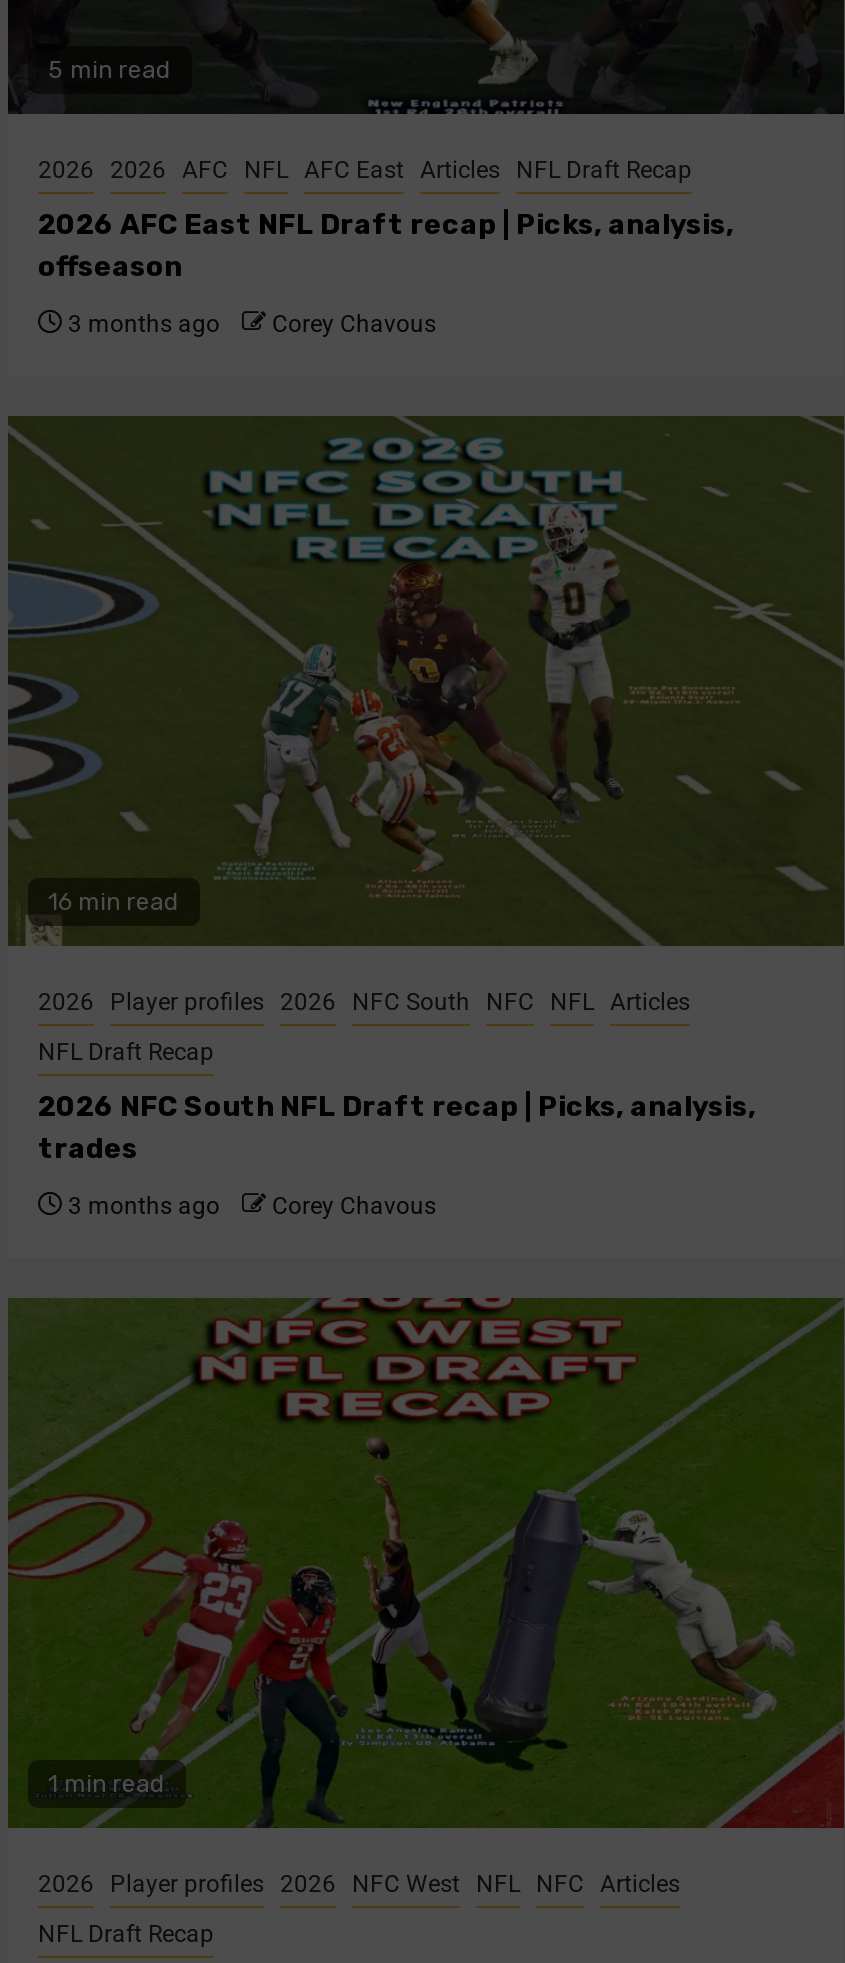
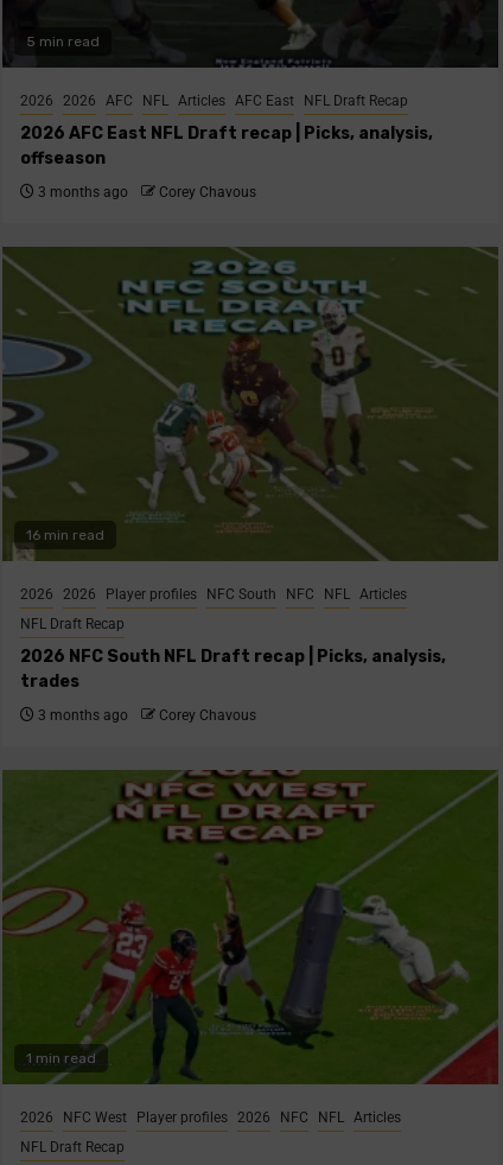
- 2026 2026 AFC NFL AFC East Articles NFL Draft Recap
+ 2026 2026 AFC NFL Articles AFC East NFL Draft Recap

- 2026 Player profiles 2026 NFC South NFC NFL Articles
+ 2026 2026 Player profiles NFC South NFC NFL Articles

- 2026 Player profiles 2026 NFC West NFL NFC Articles
+ 2026 NFC West Player profiles 2026 NFC NFL Articles
